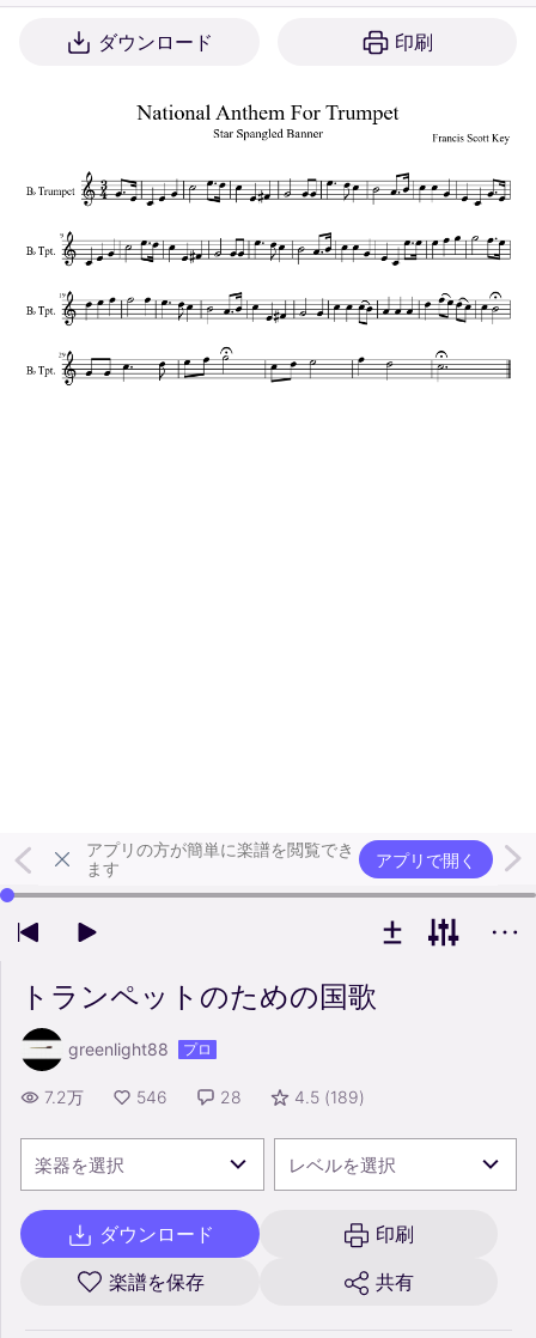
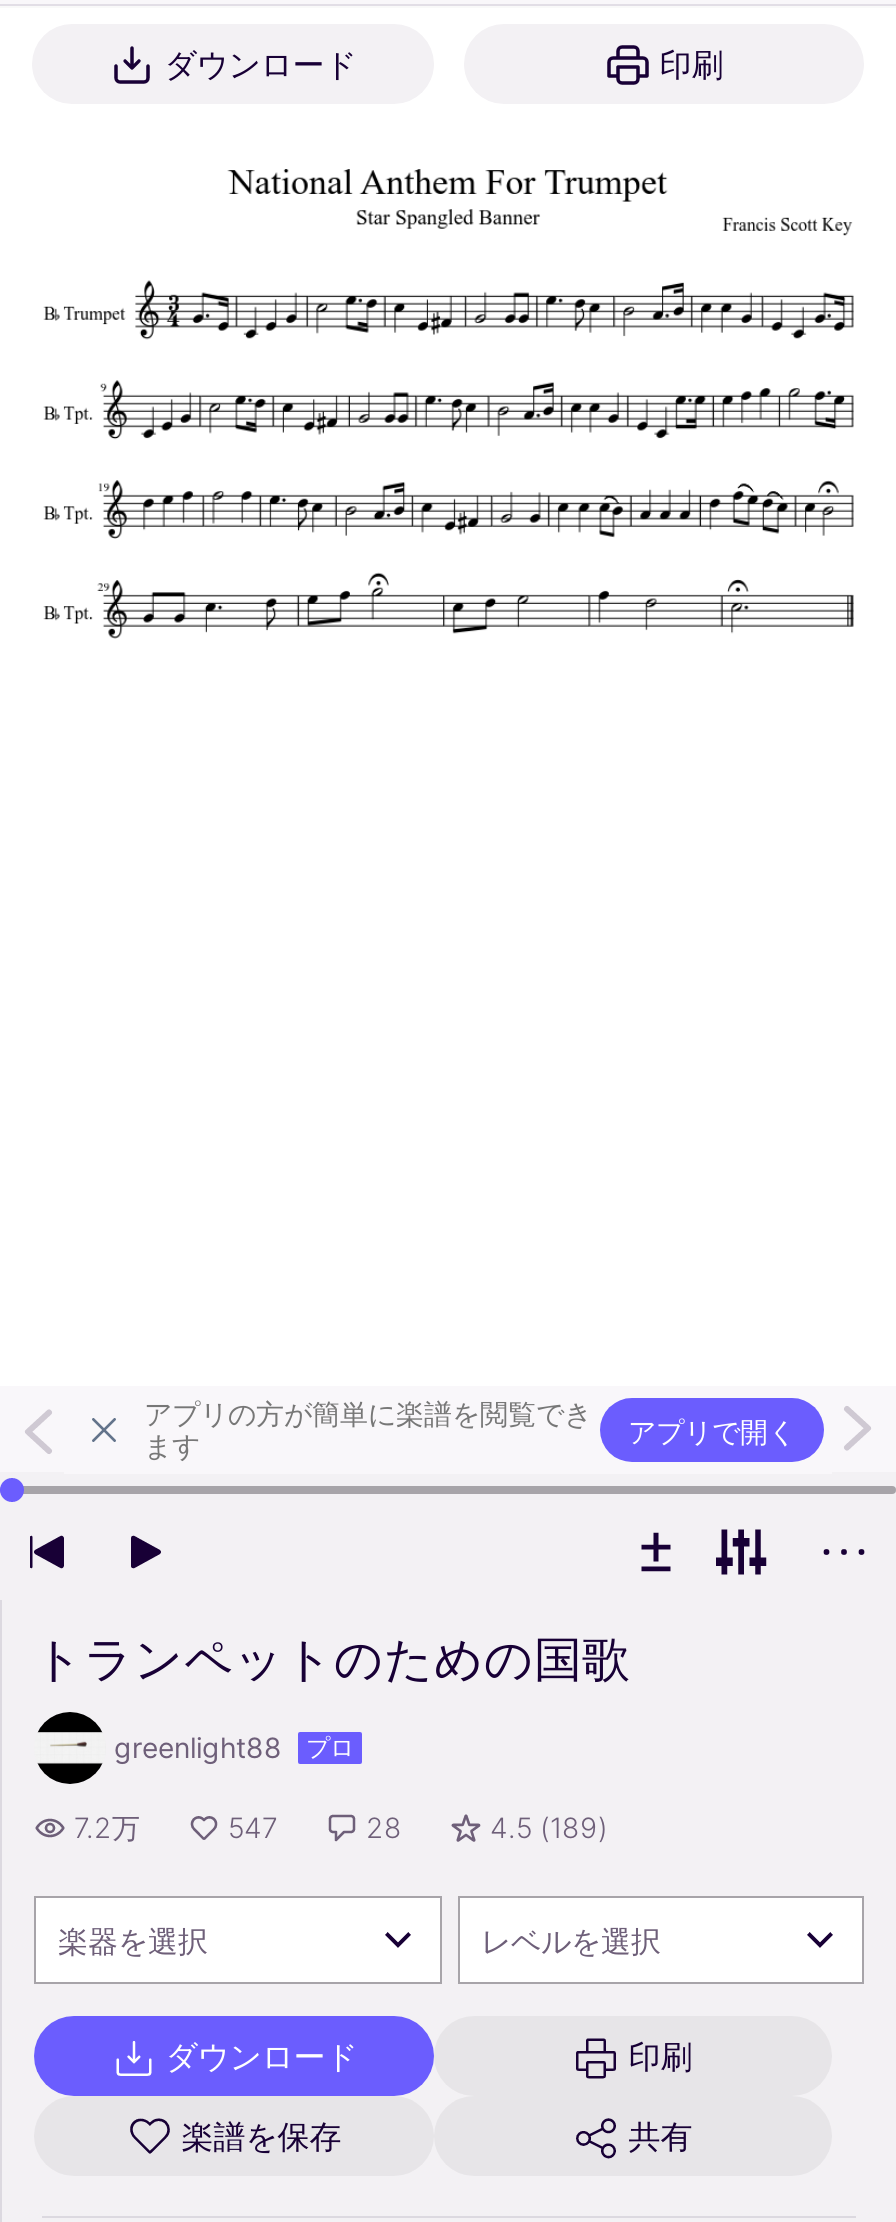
- 546
+ 547
